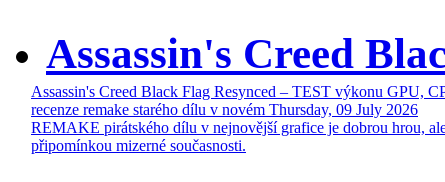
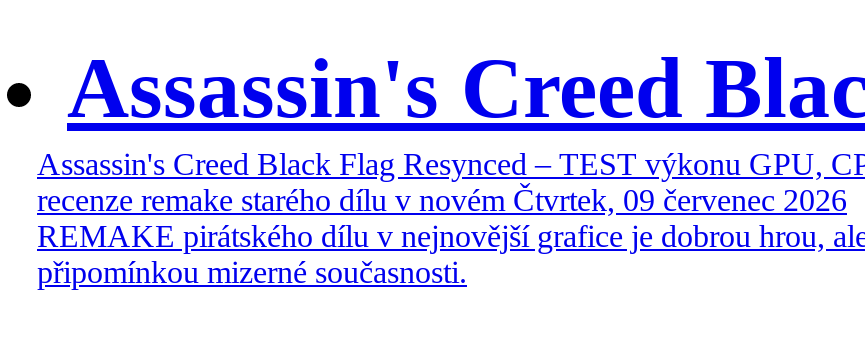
- recenze remake starého dílu v novém Thursday, 09 July 2026
+ recenze remake starého dílu v novém Čtvrtek, 09 červenec 2026
